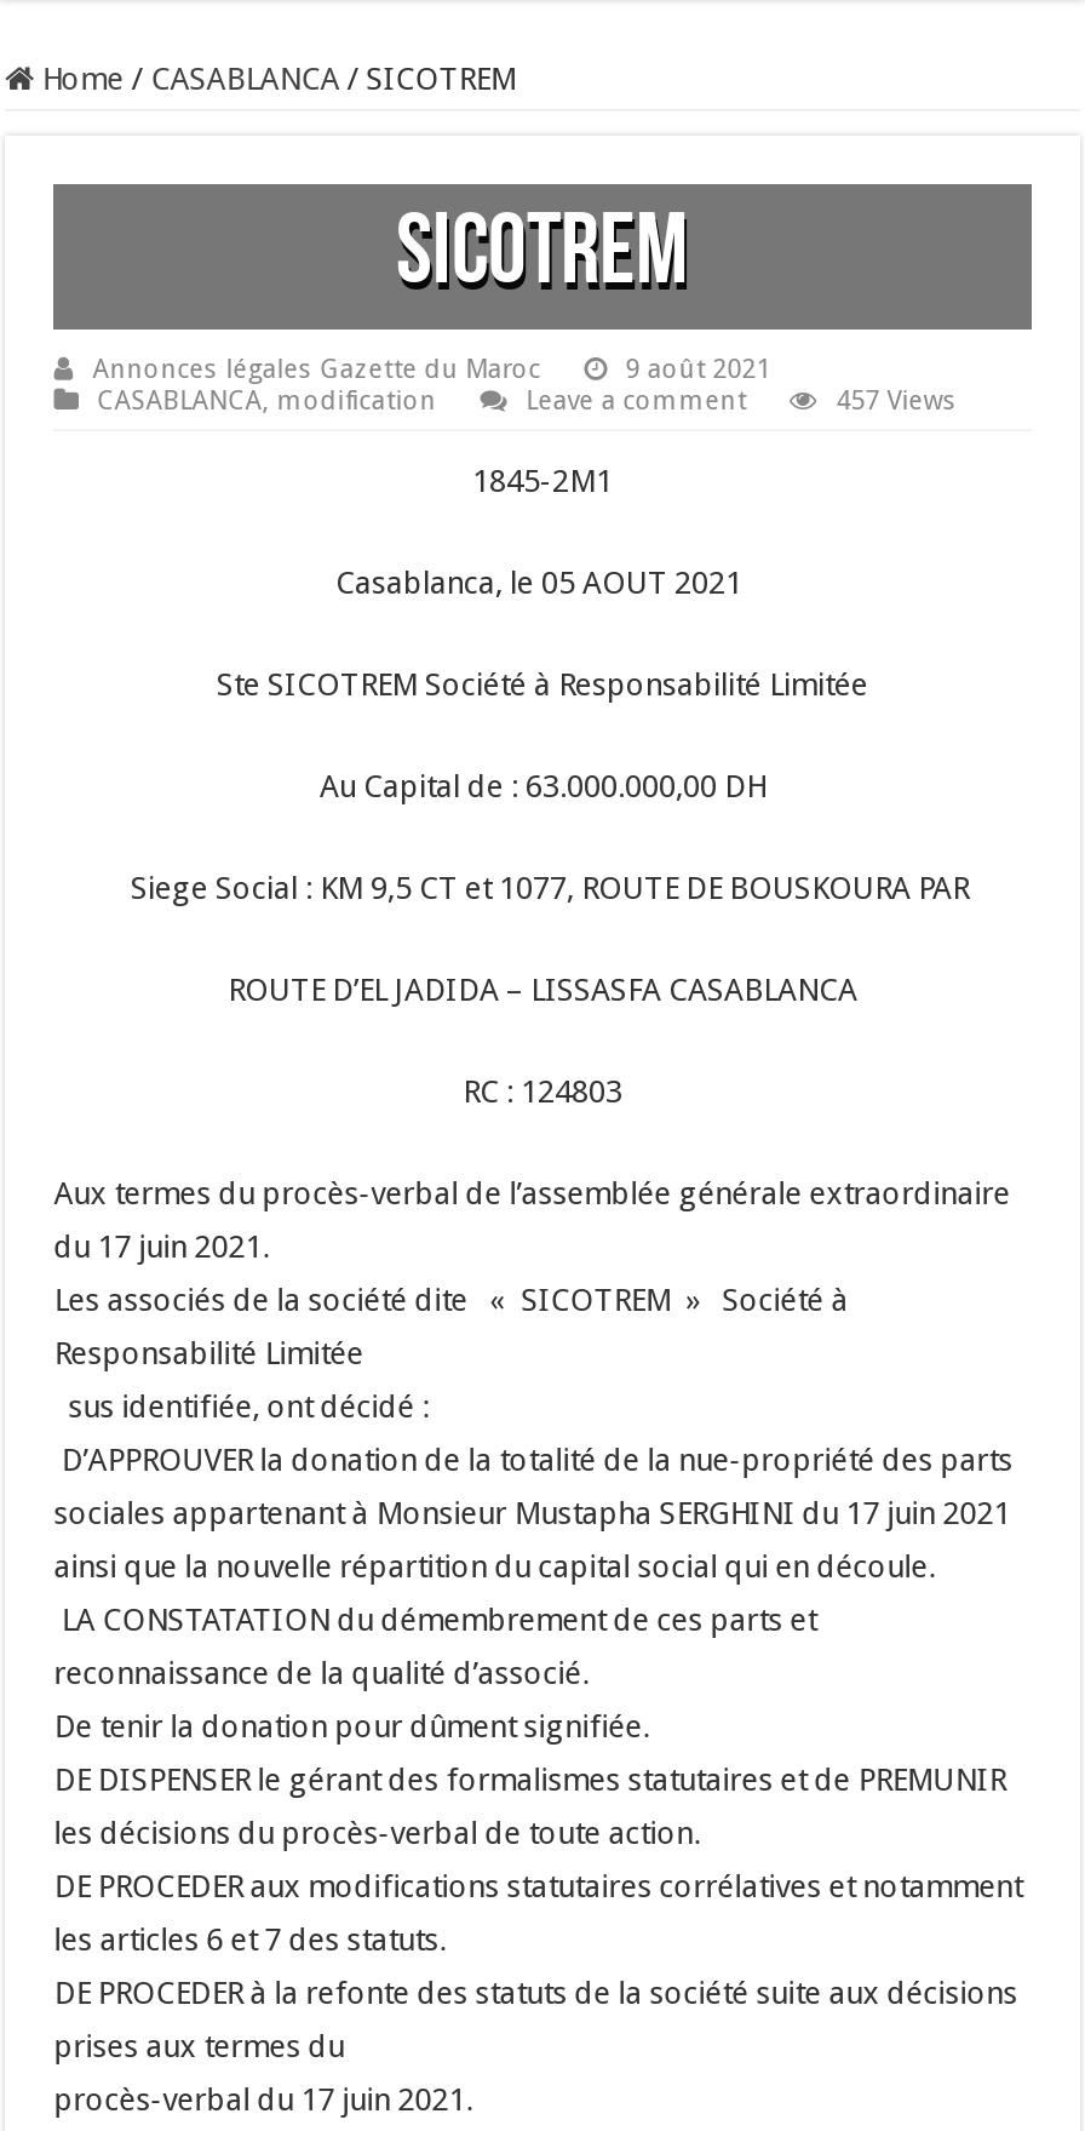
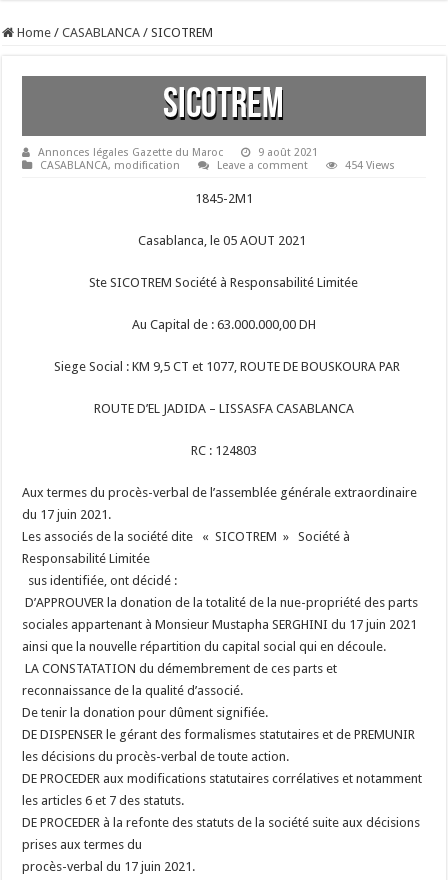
- 457 Views
+ 454 Views
